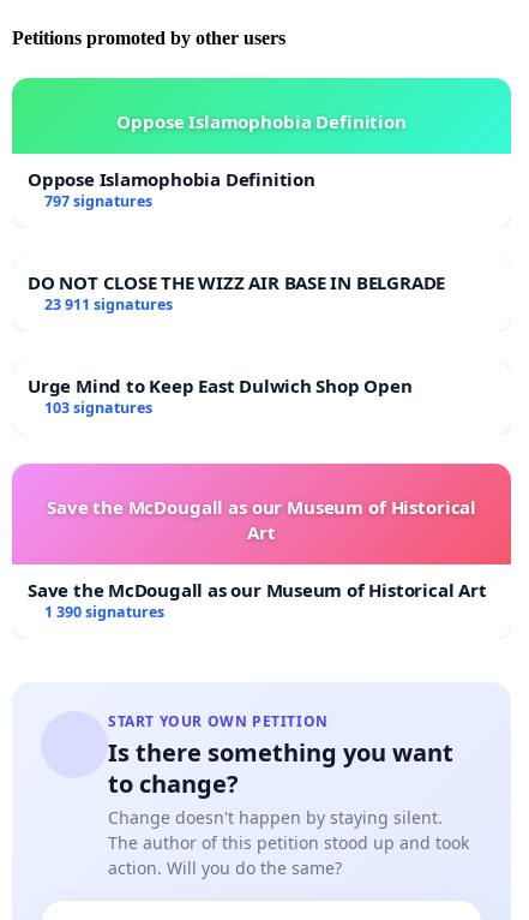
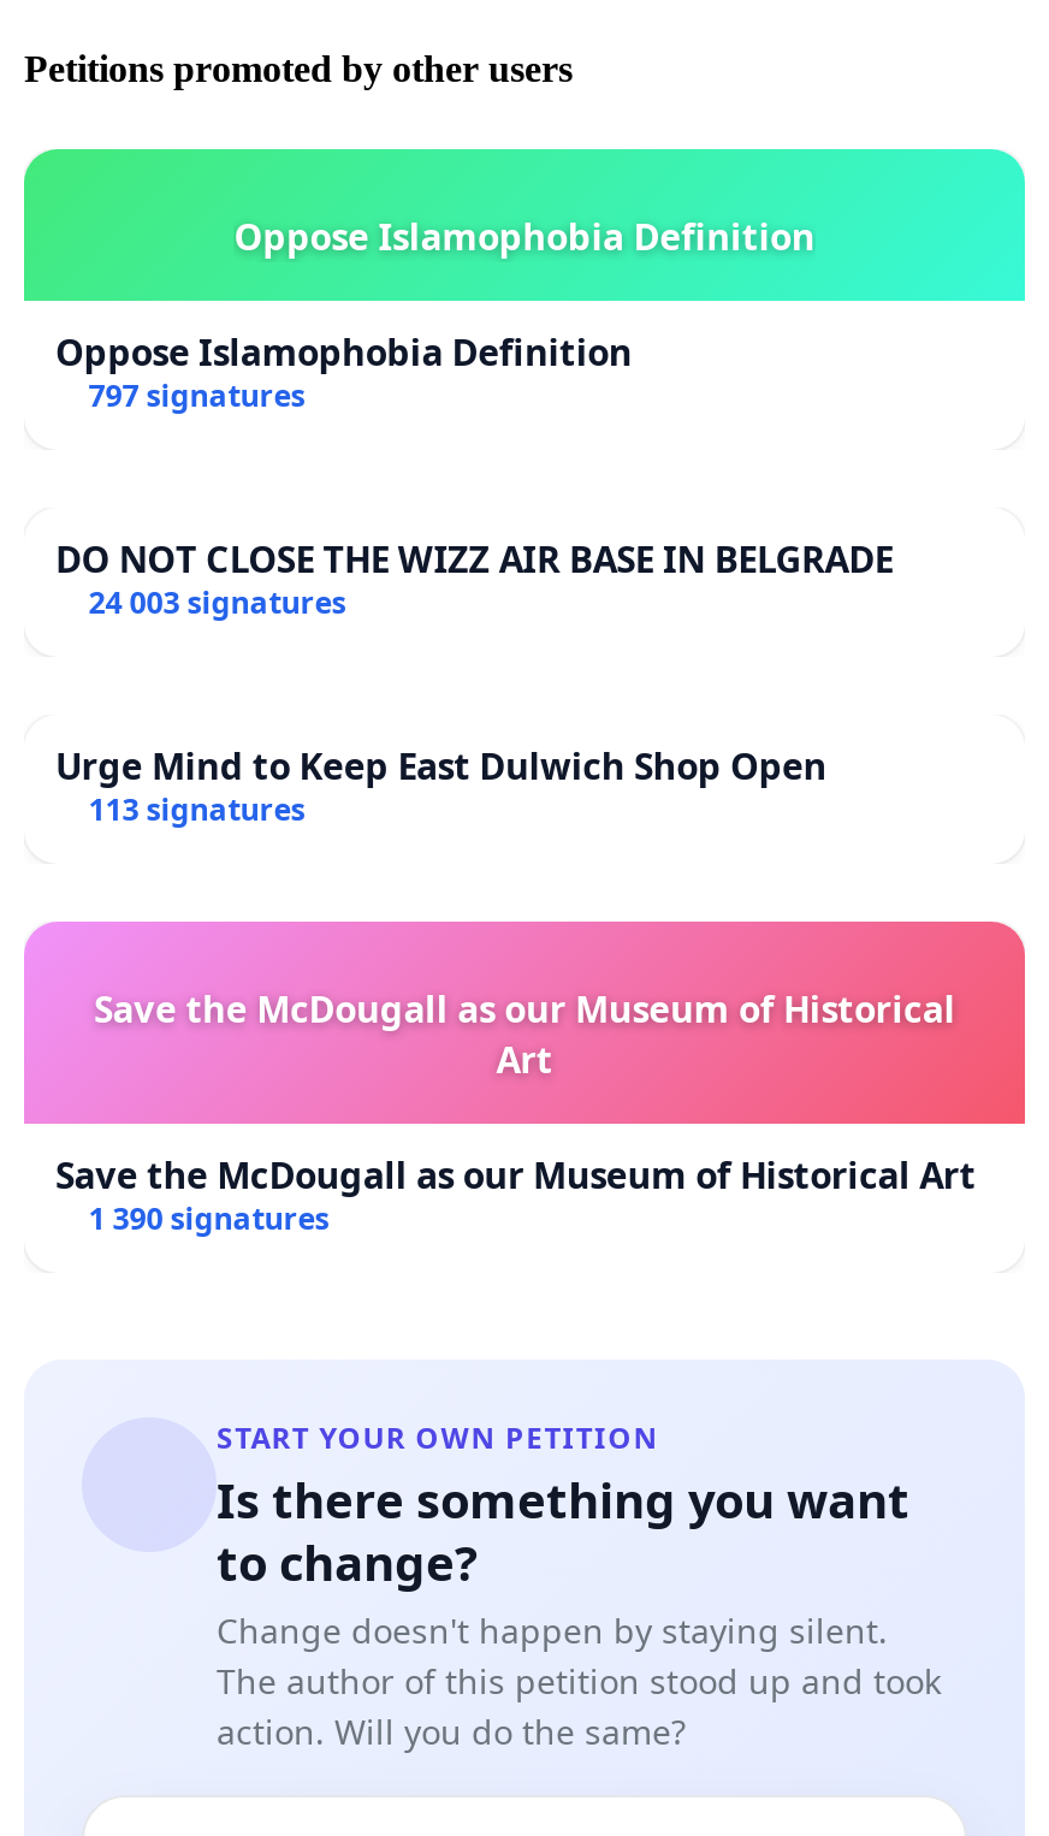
- 23 911 signatures
+ 24 003 signatures

- 103 signatures
+ 113 signatures
